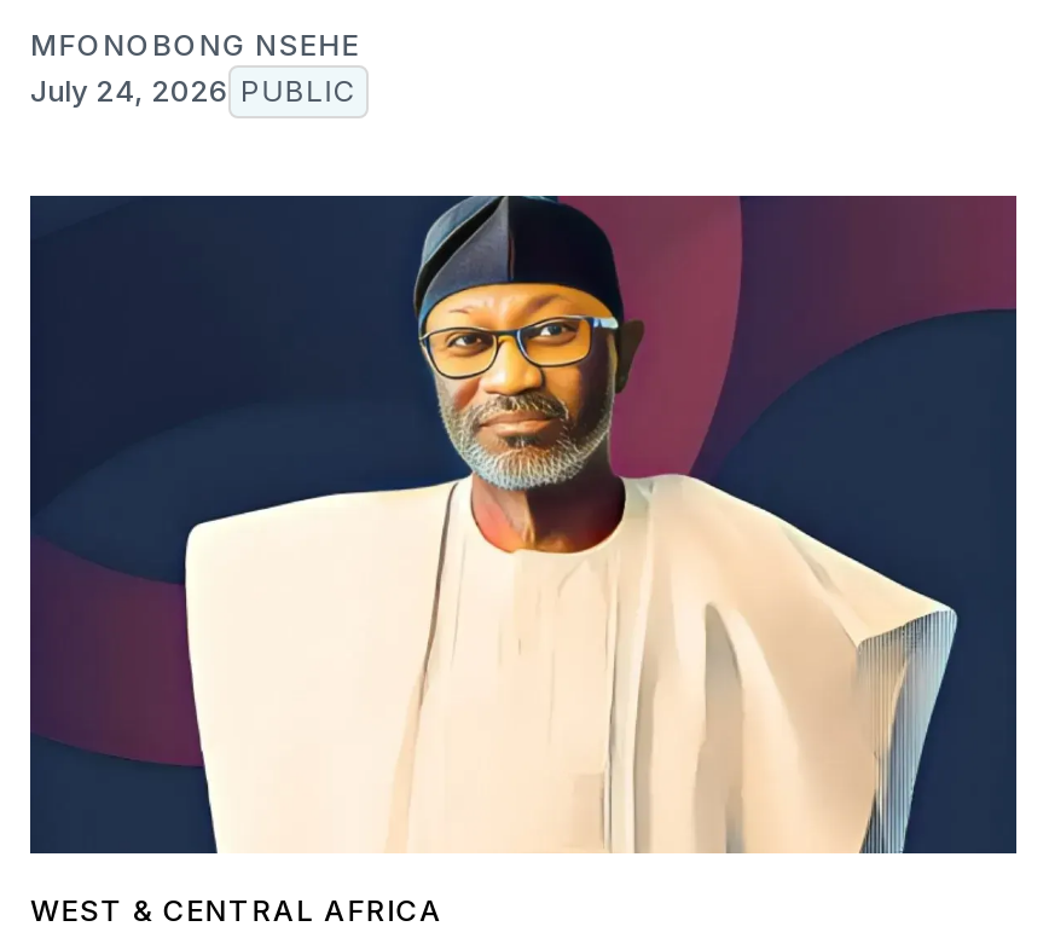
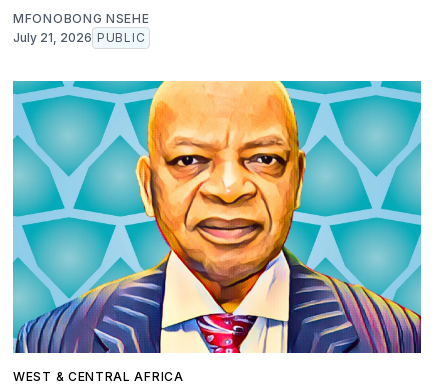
- July 24, 2026 PUBLIC
+ July 21, 2026 PUBLIC

- [image]
+ [image]
